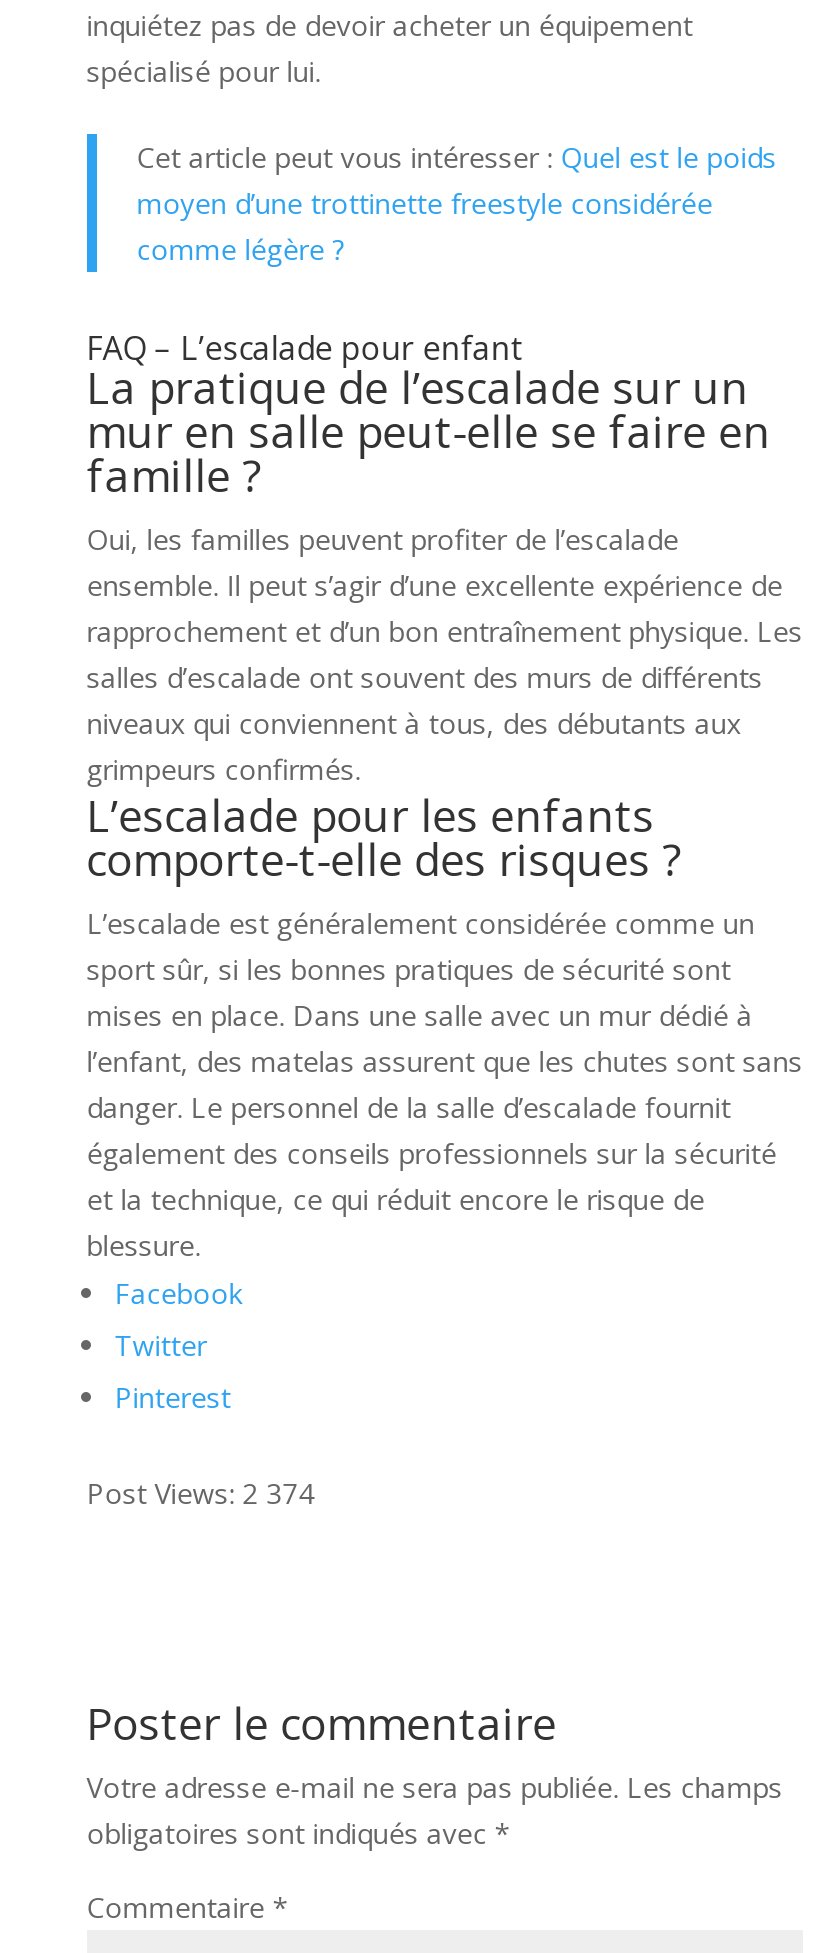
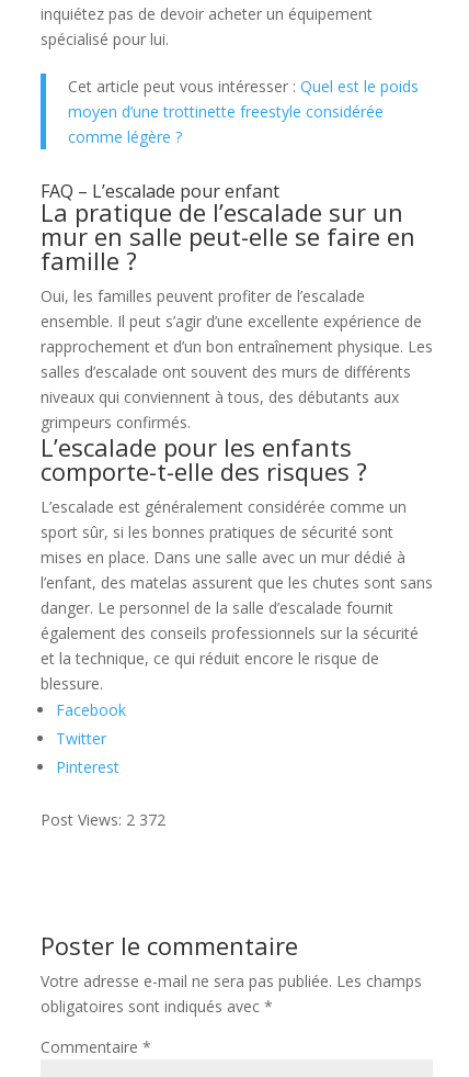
- Post Views: 2 374
+ Post Views: 2 372
